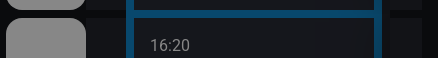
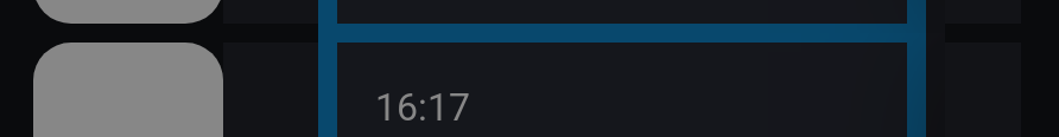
- 16:20
+ 16:17
